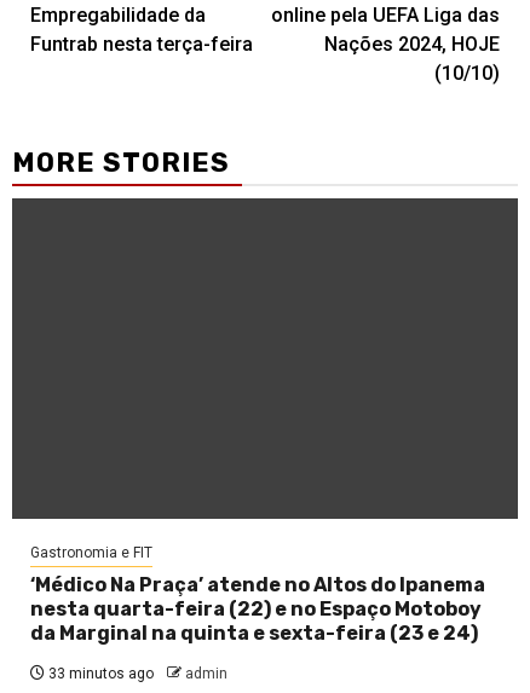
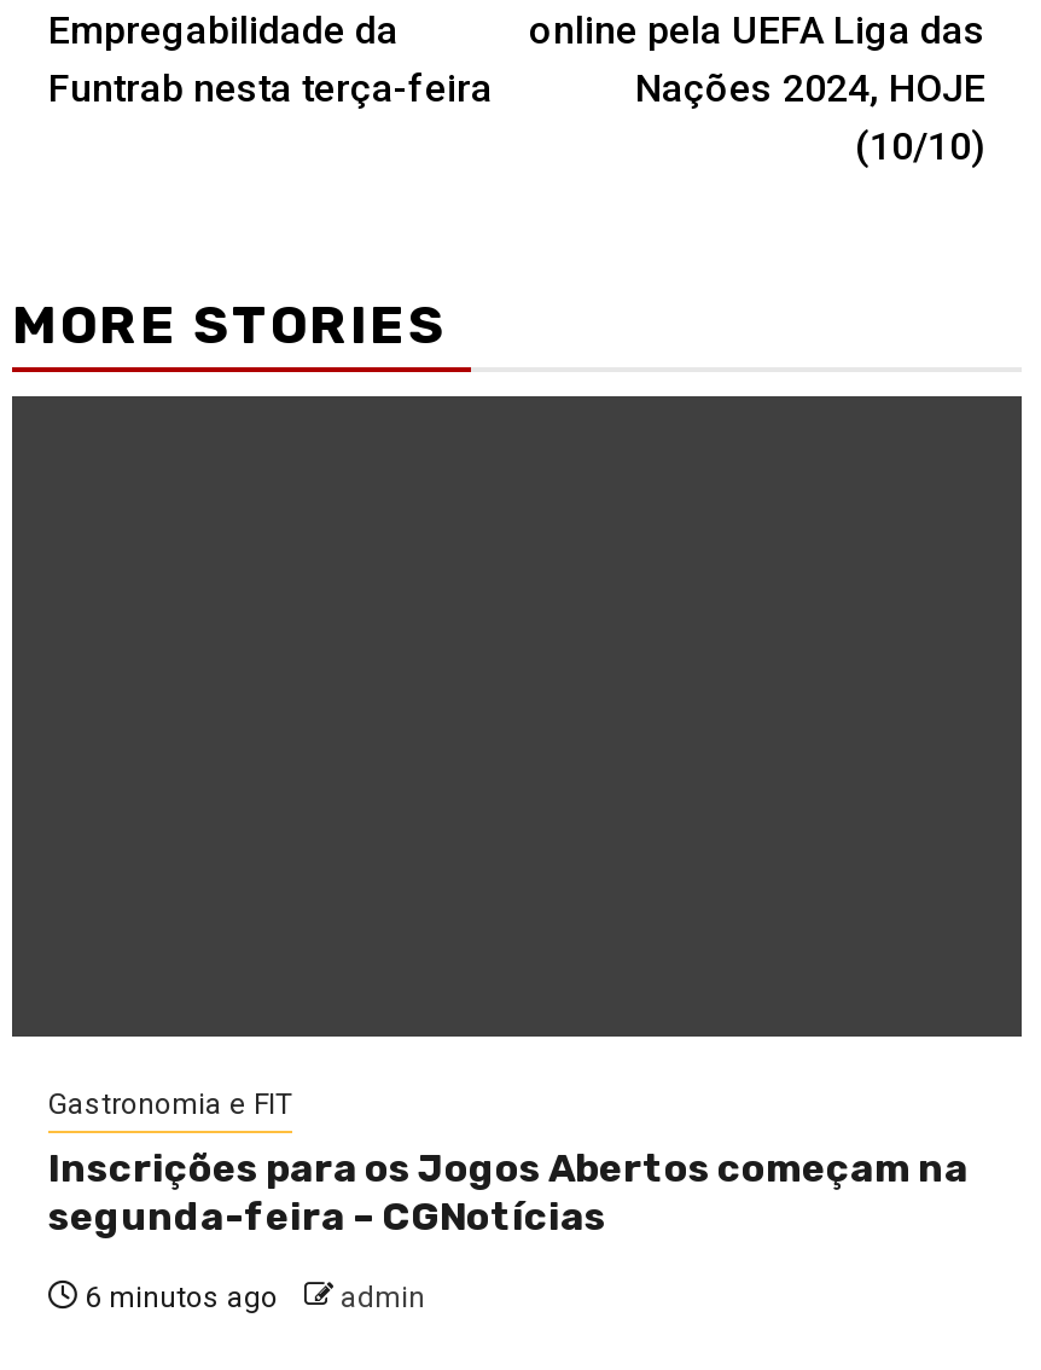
- ‘Médico Na Praça’ atende no Altos do Ipanema
- nesta quarta-feira (22) e no Espaço Motoboy
- da Marginal na quinta e sexta-feira (23 e 24)
+ Inscrições para os Jogos Abertos começam na
+ segunda-feira – CGNotícias

- 33 minutos ago admin
+ 6 minutos ago admin
